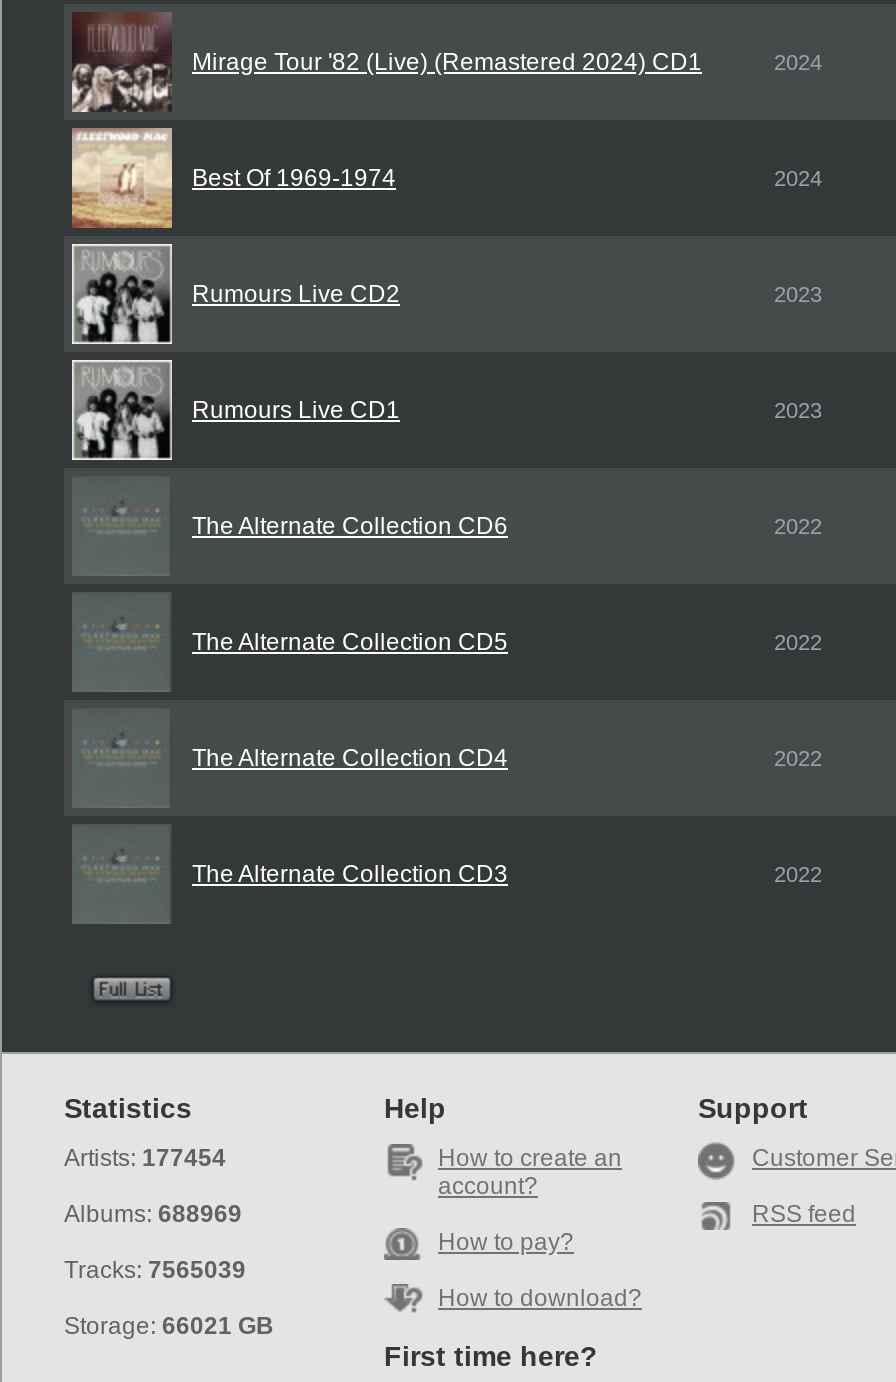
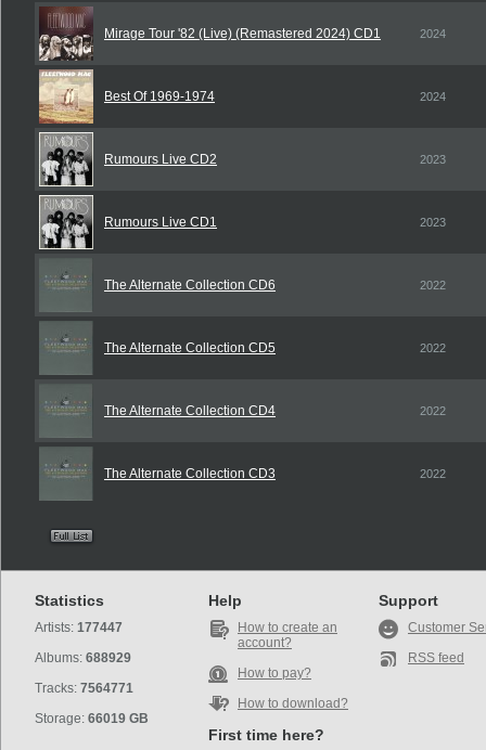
- Artists: 177454
+ Artists: 177447

- Albums: 688969
+ Albums: 688929

- Tracks: 7565039
+ Tracks: 7564771

- Storage: 66021 GB
+ Storage: 66019 GB
